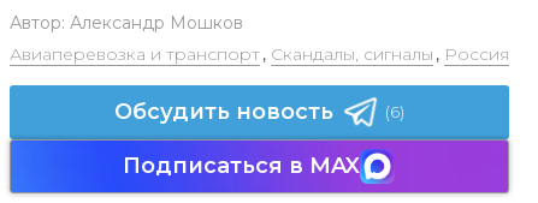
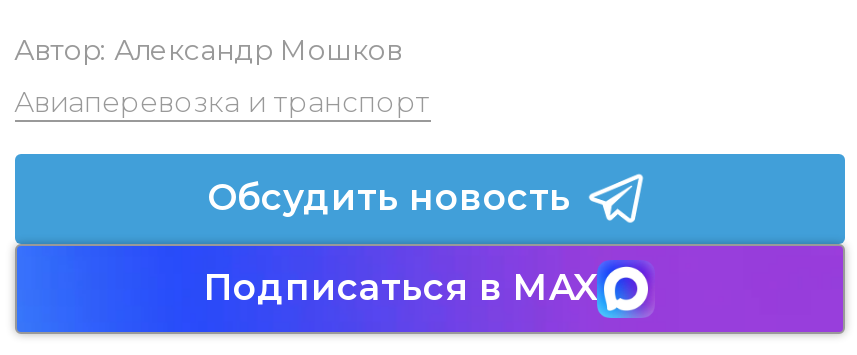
- Авиаперевозка и транспорт , Скандалы, сигналы , Россия
+ Авиаперевозка и транспорт

- (6)
